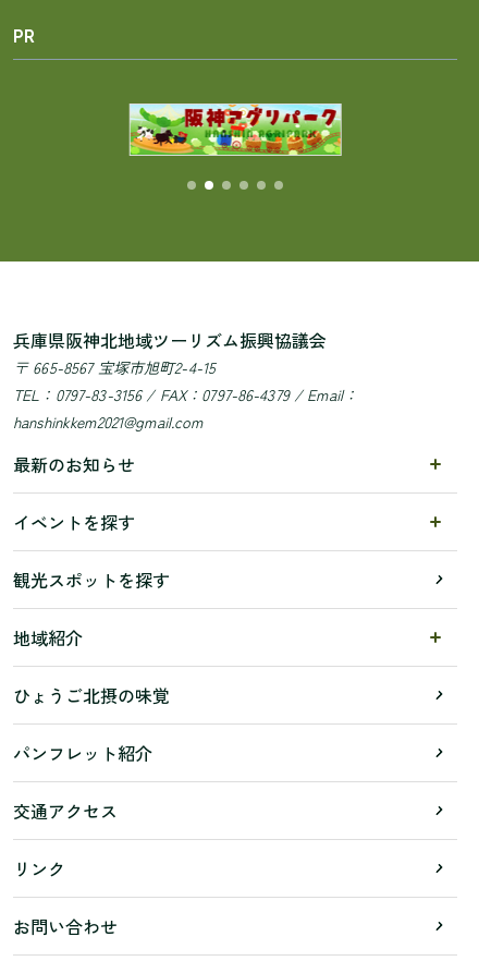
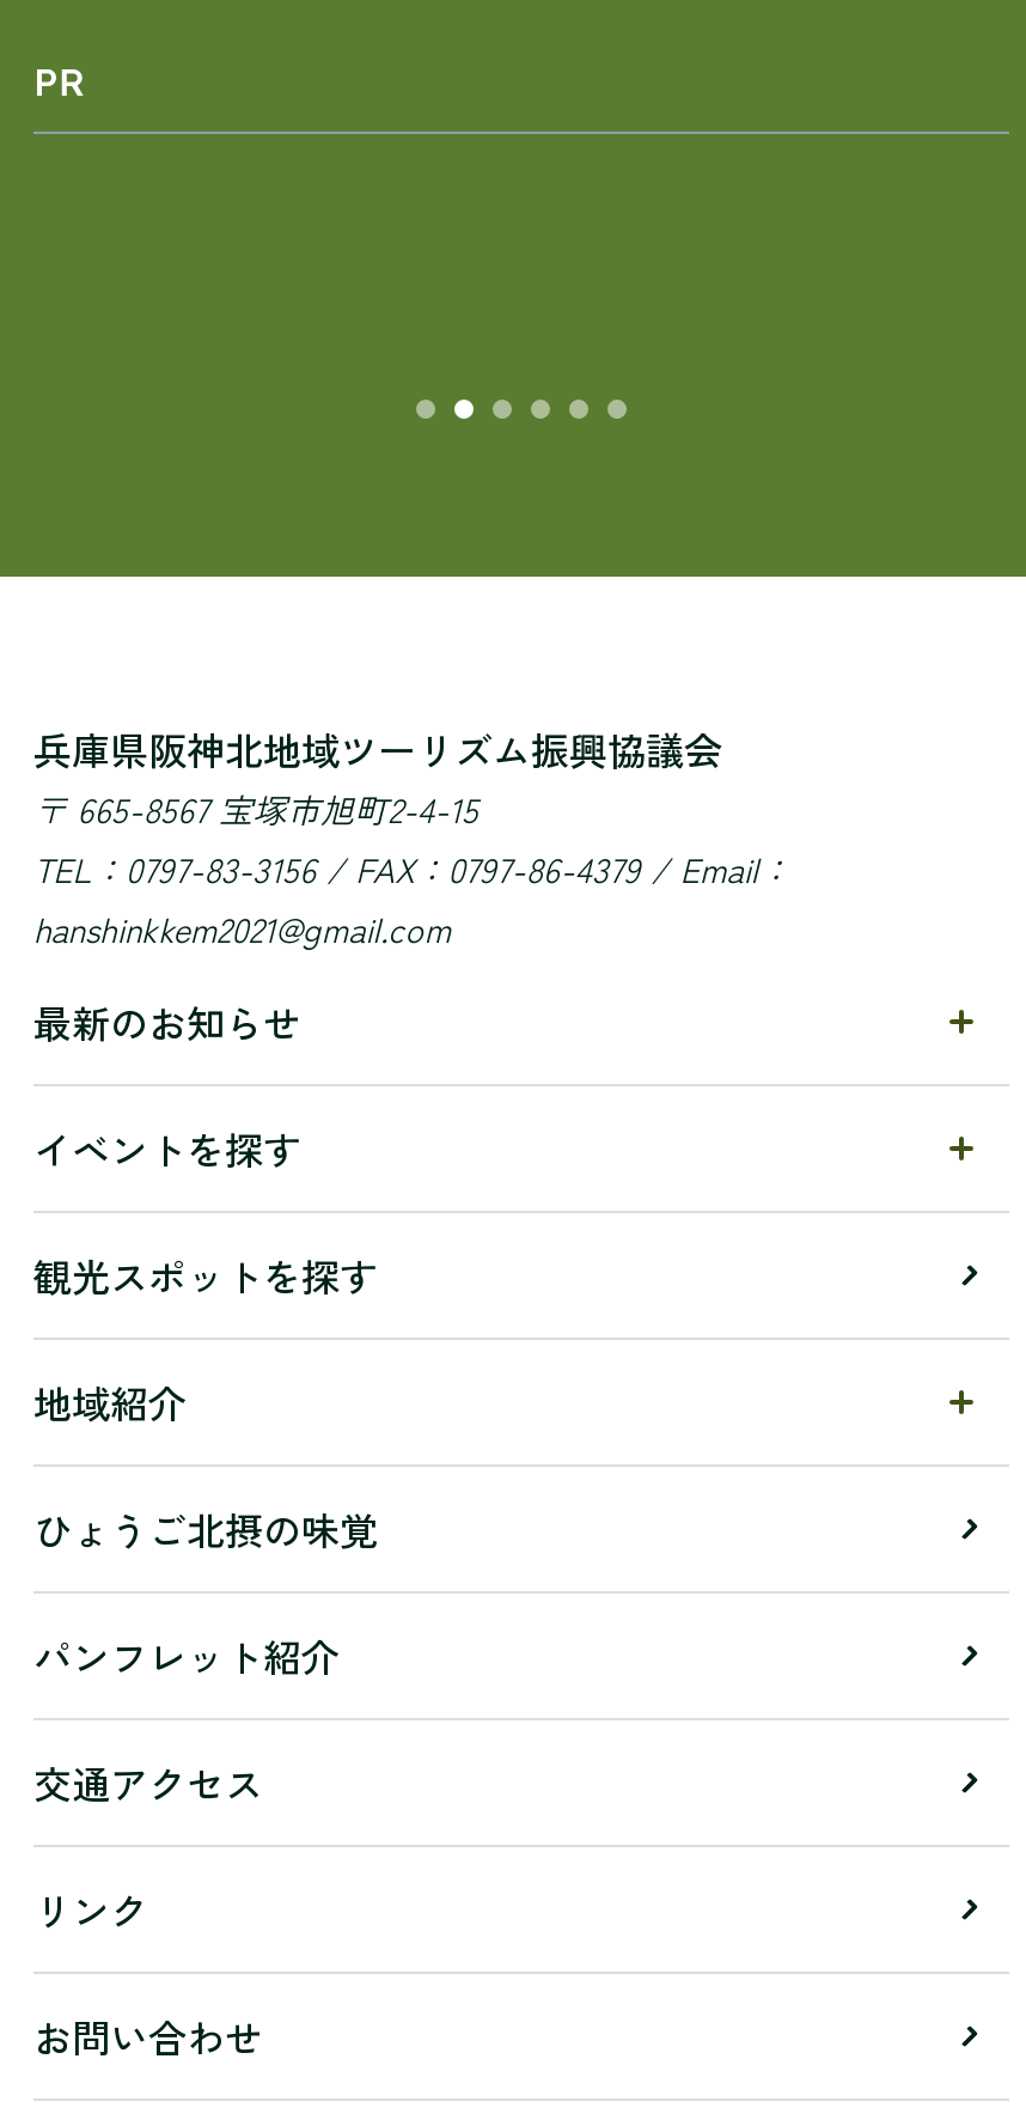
- [image]
